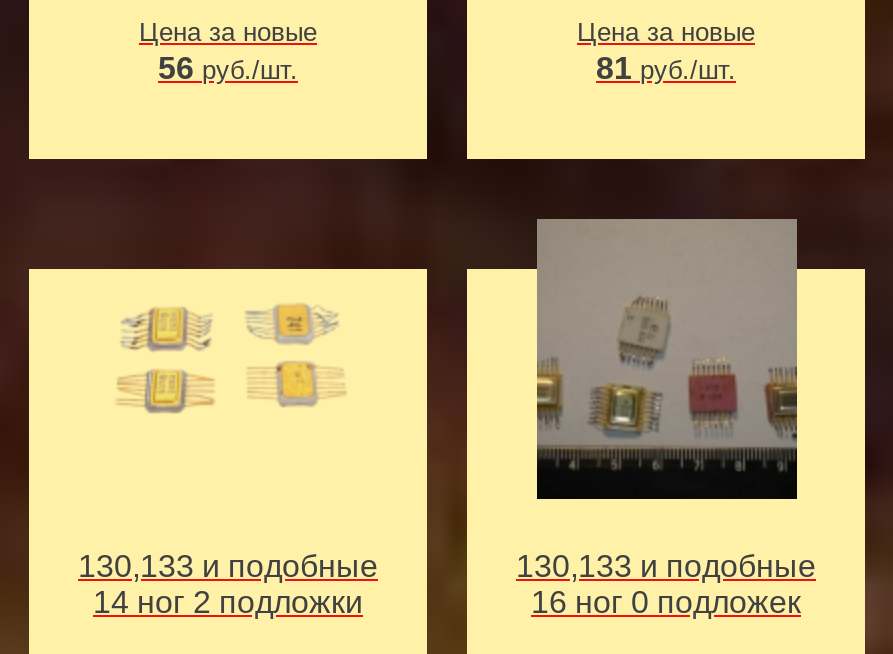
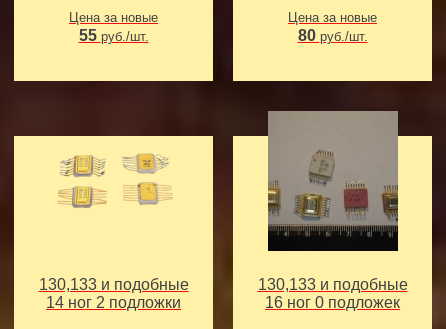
- 56 руб./шт.
+ 55 руб./шт.

- 81 руб./шт.
+ 80 руб./шт.
